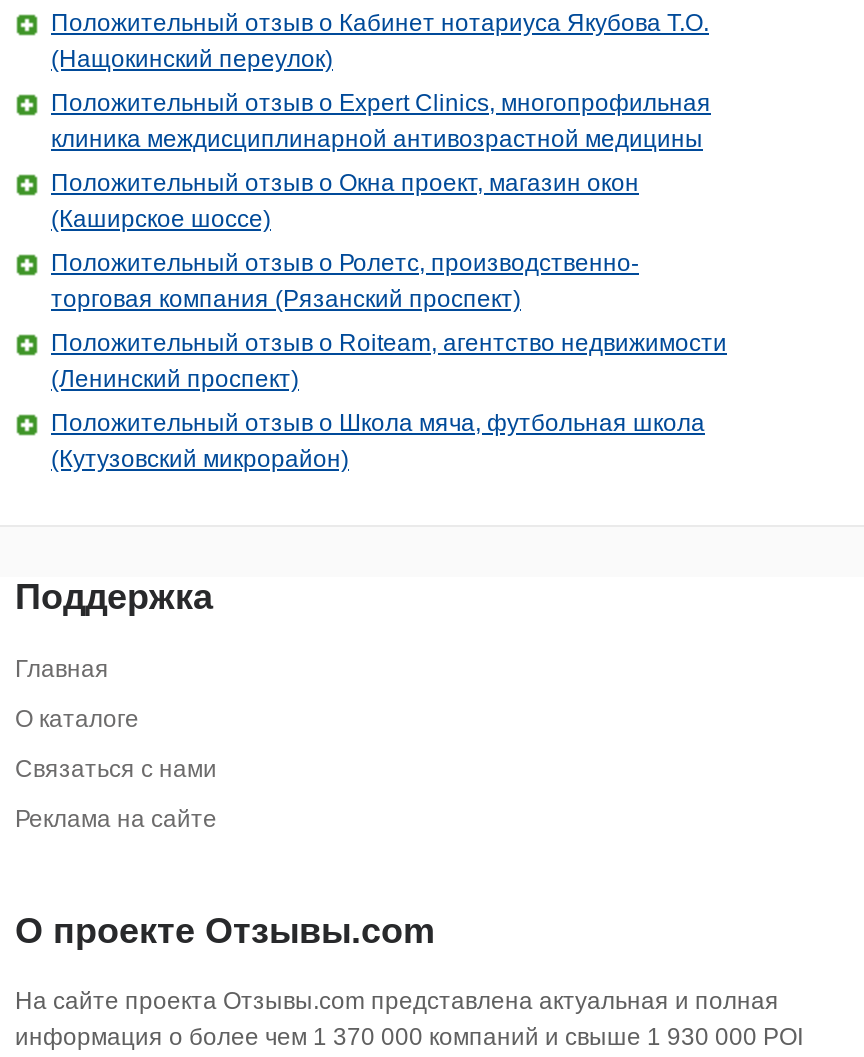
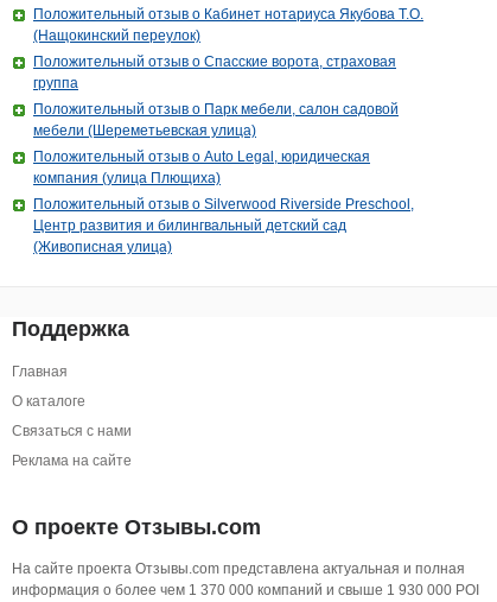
- Положительный отзыв о Expert Clinics, многопрофильная
- клиника междисциплинарной антивозрастной медицины
- Положительный отзыв о Окна проект, магазин окон
- (Каширское шоссе)
- Положительный отзыв о Ролетс, производственно-
- торговая компания (Рязанский проспект)
- Положительный отзыв о Roiteam, агентство недвижимости
- (Ленинский проспект)
- Положительный отзыв о Школа мяча, футбольная школа
- (Кутузовский микрорайон)
+ Положительный отзыв о Спасские ворота, страховая
+ группа
+ Положительный отзыв о Парк мебели, салон садовой
+ мебели (Шереметьевская улица)
+ Положительный отзыв о Auto Legal, юридическая
+ компания (улица Плющиха)
+ Положительный отзыв о Silverwood Riverside Preschool,
+ Центр развития и билингвальный детский сад
+ (Живописная улица)
